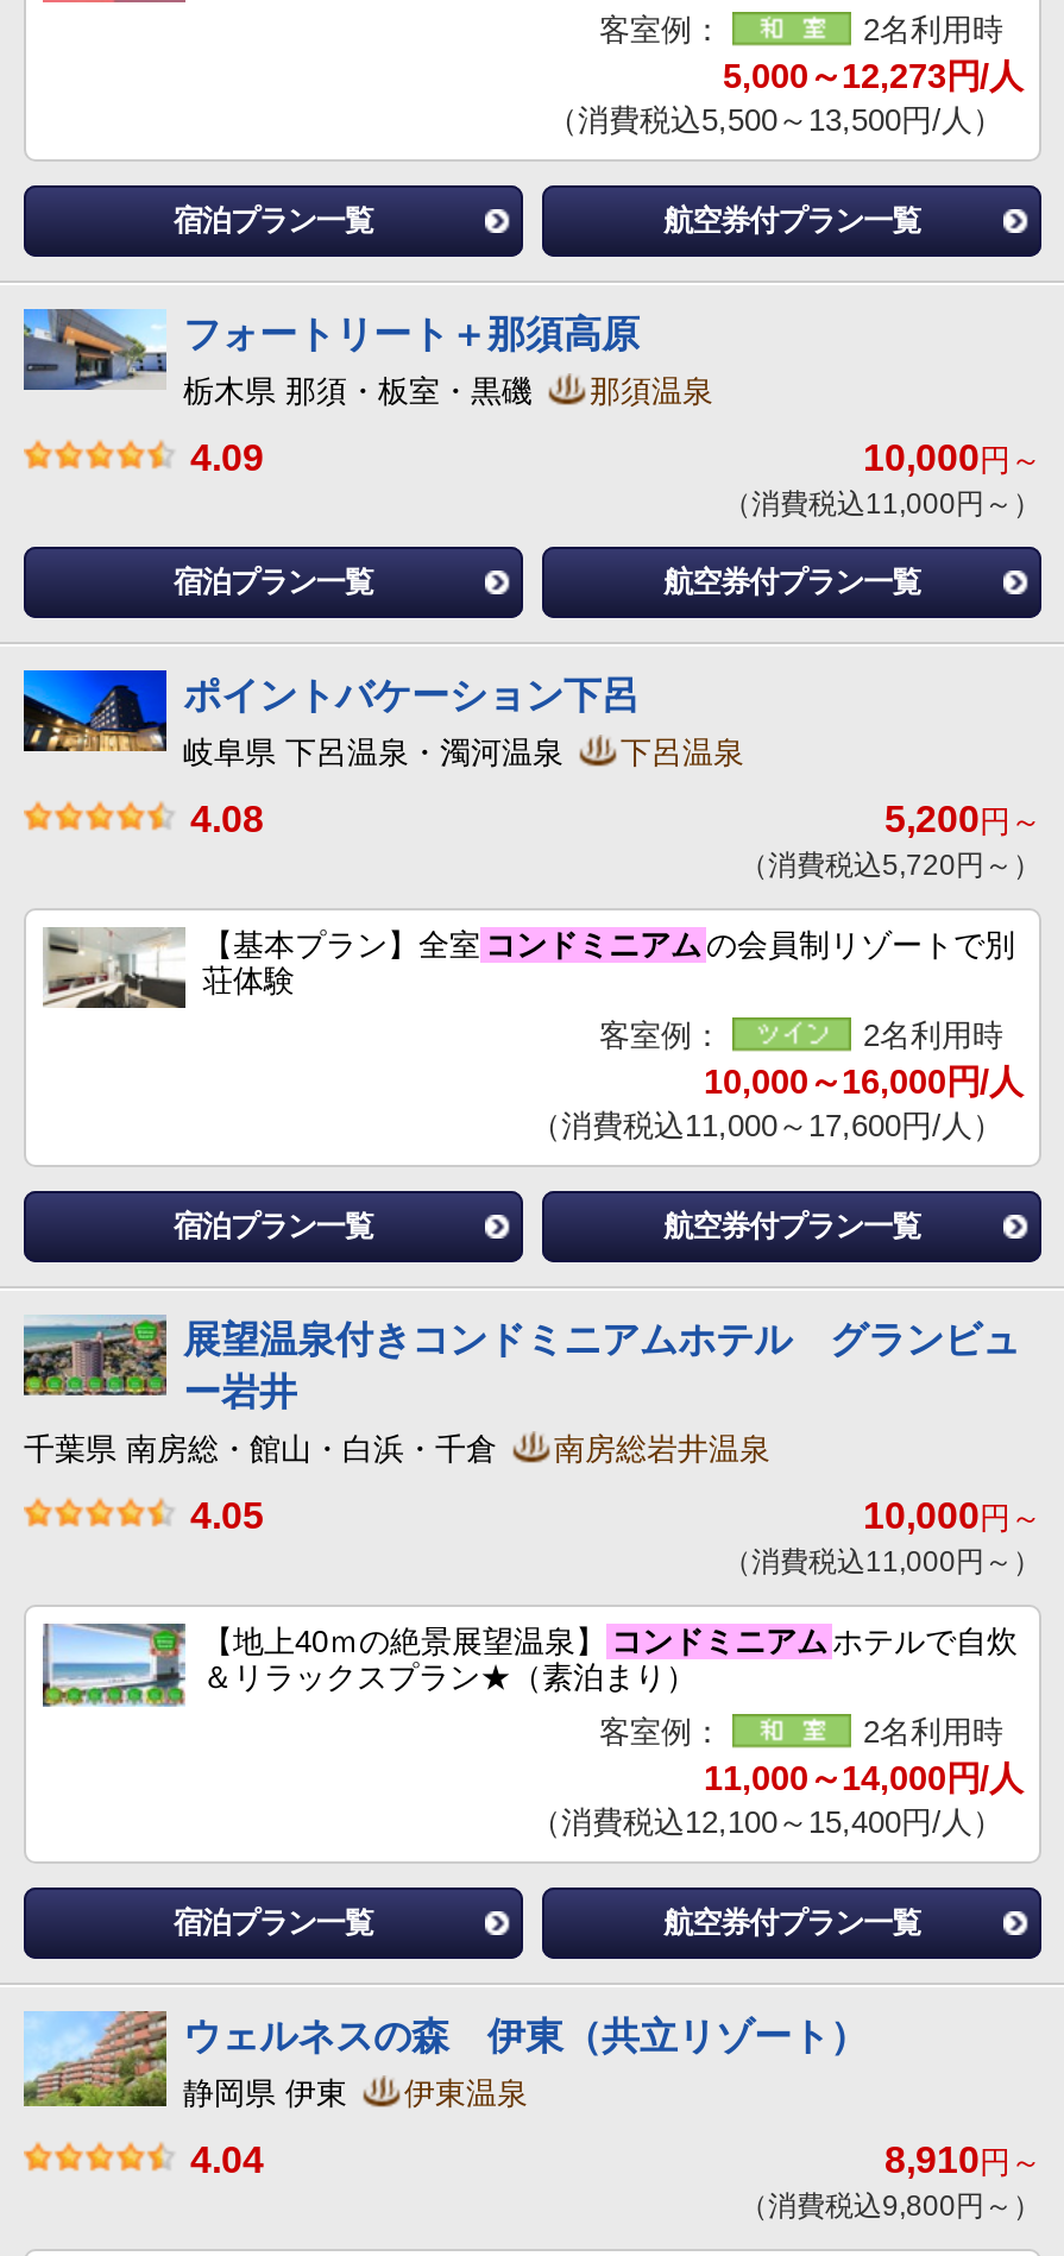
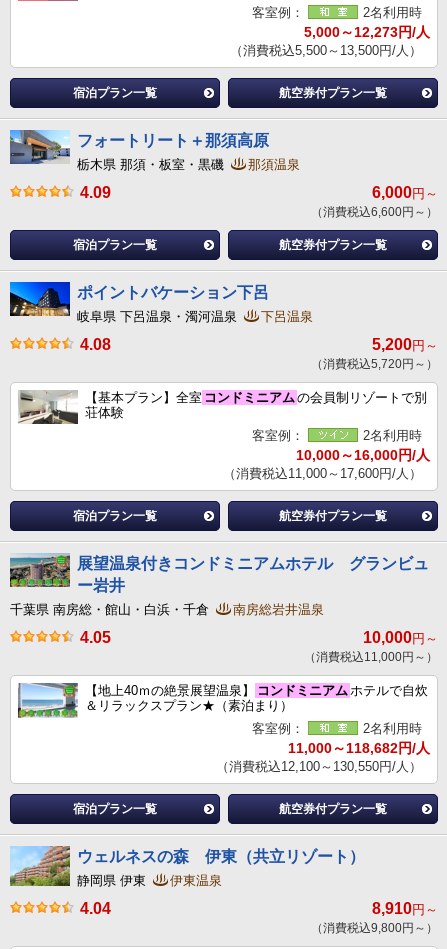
- 10,000円～
+ 6,000円～

- （消費税込11,000円～）
+ （消費税込6,600円～）

- 11,000～14,000円/人
+ 11,000～118,682円/人

- （消費税込12,100～15,400円/人）
+ （消費税込12,100～130,550円/人）
